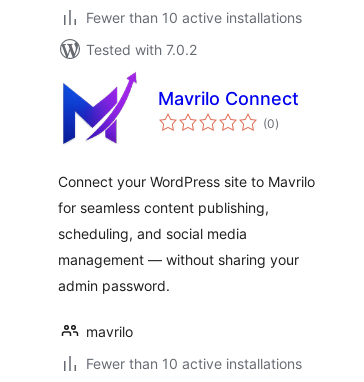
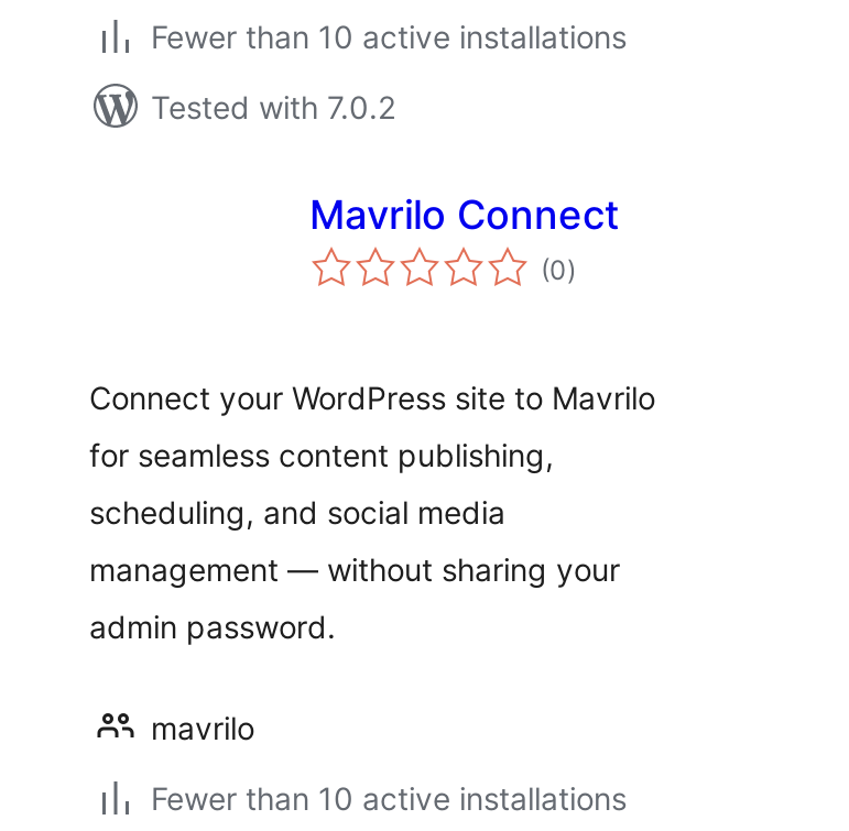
- [image]
